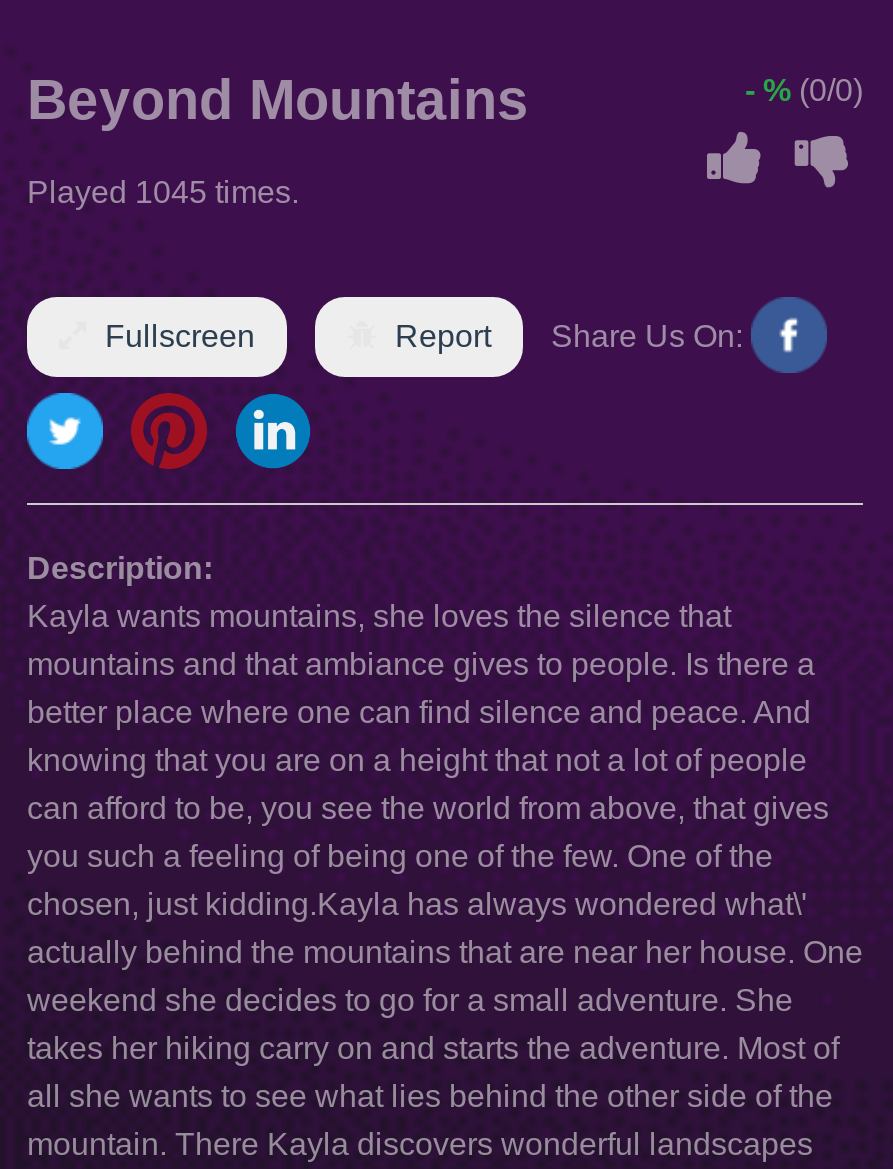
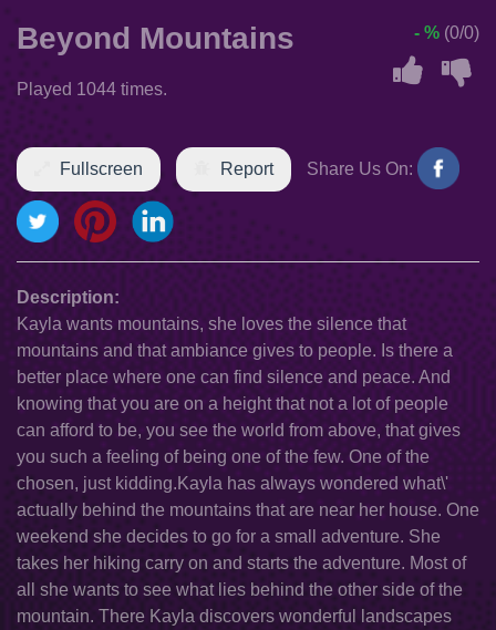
- Played 1045 times.
+ Played 1044 times.
